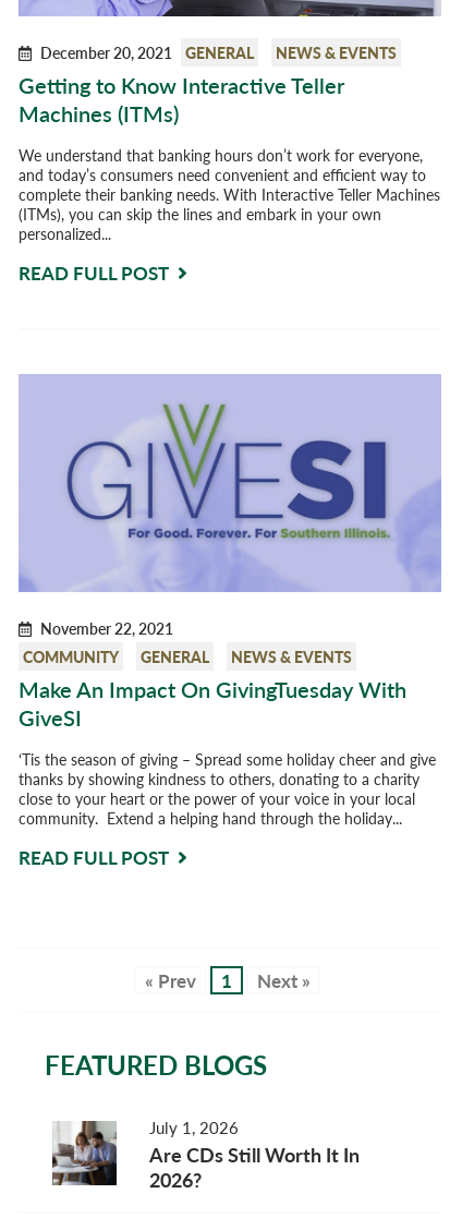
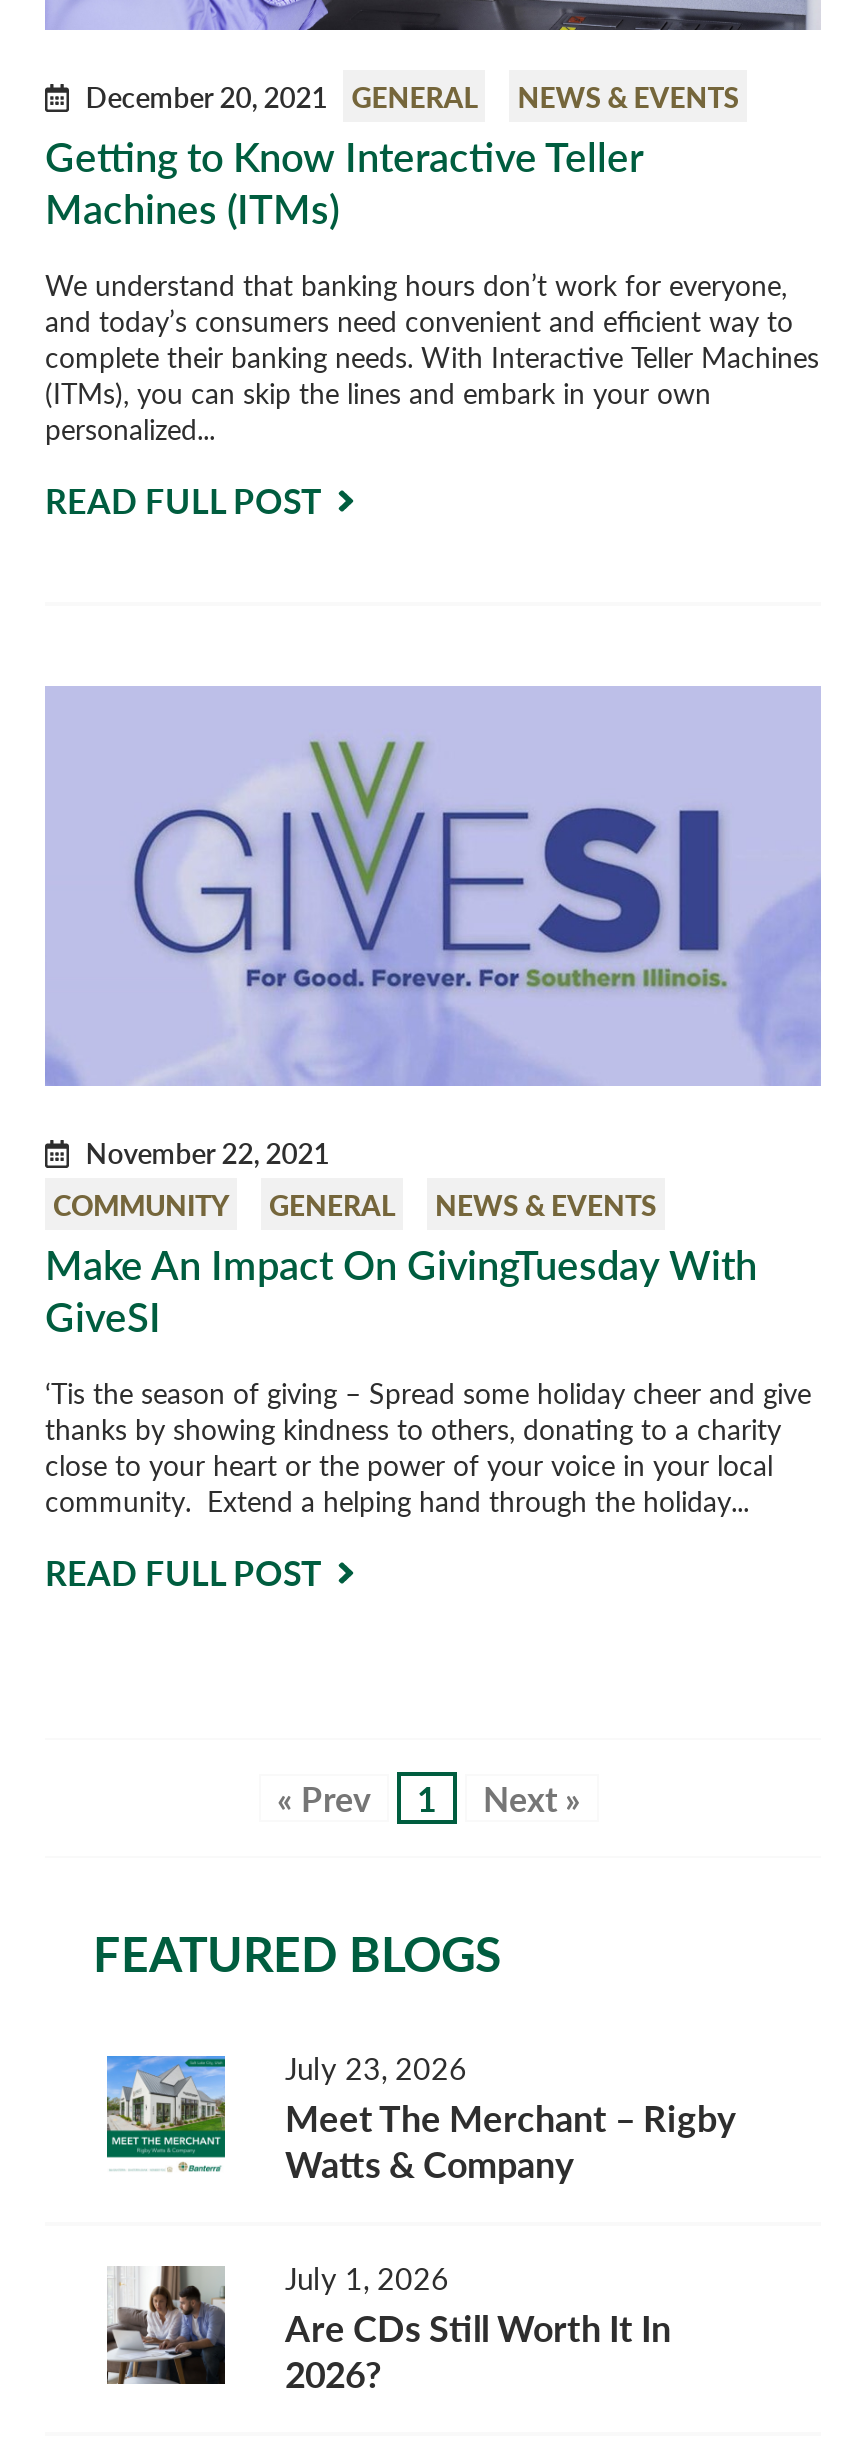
+ [image]
+ July 23, 2026
+ Meet The Merchant – Rigby
+ Watts & Company
